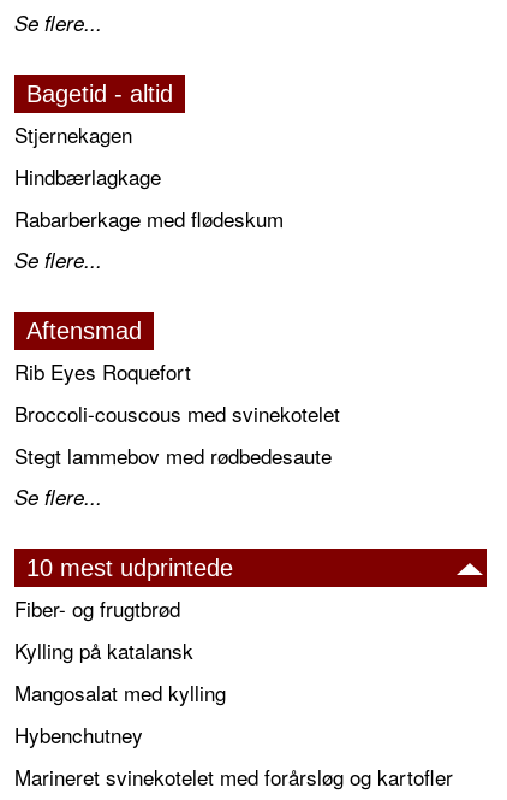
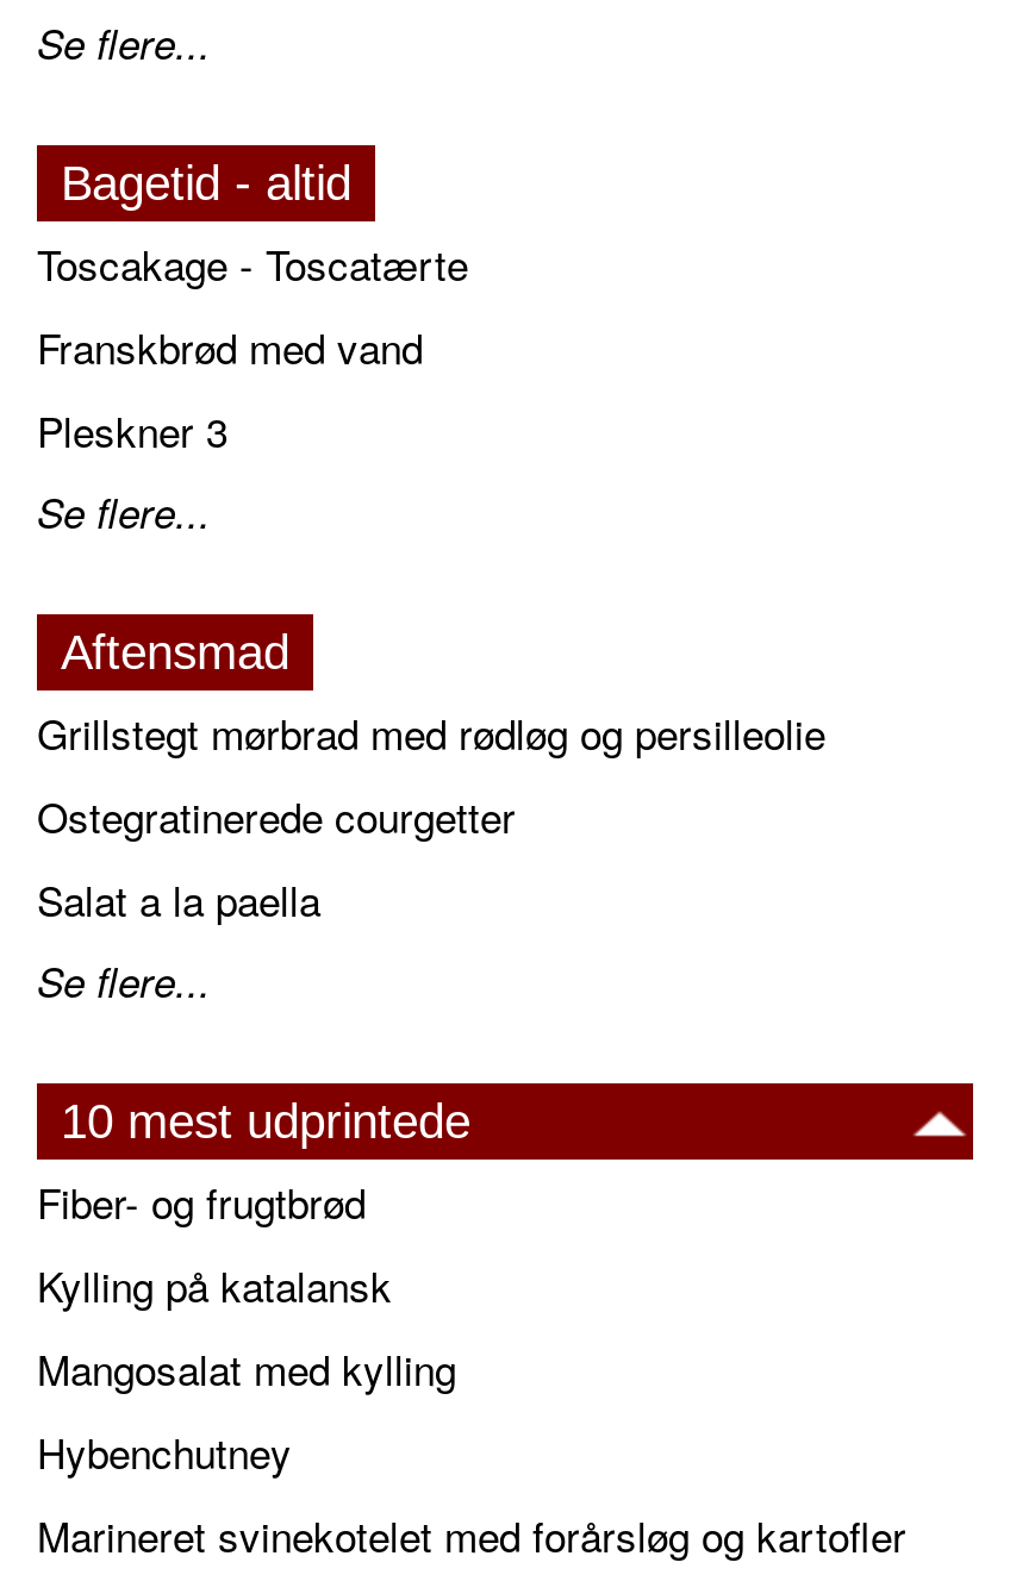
- Stjernekagen
- Hindbærlagkage
- Rabarberkage med flødeskum
+ Toscakage - Toscatærte
+ Franskbrød med vand
+ Pleskner 3

- Rib Eyes Roquefort
- Broccoli-couscous med svinekotelet
- Stegt lammebov med rødbedesaute
+ Grillstegt mørbrad med rødløg og persilleolie
+ Ostegratinerede courgetter
+ Salat a la paella
